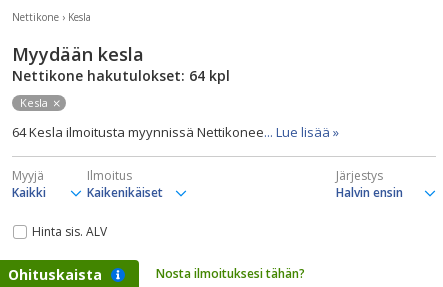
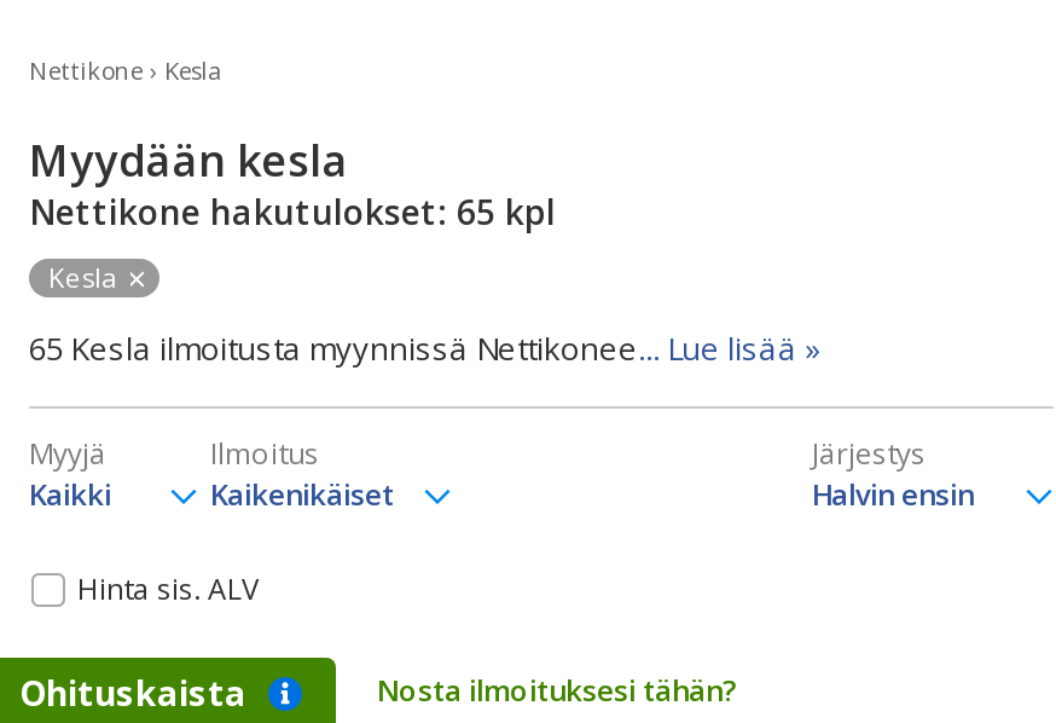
- Nettikone hakutulokset: 64 kpl
+ Nettikone hakutulokset: 65 kpl

- 64 Kesla ilmoitusta myynnissä Nettikonee... Lue lisää »
+ 65 Kesla ilmoitusta myynnissä Nettikonee... Lue lisää »
